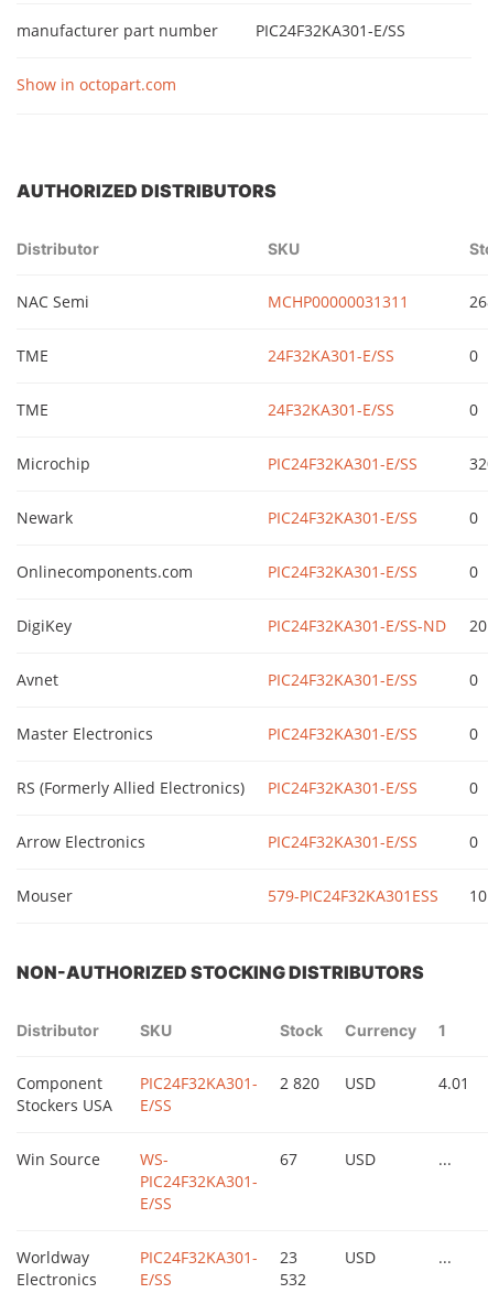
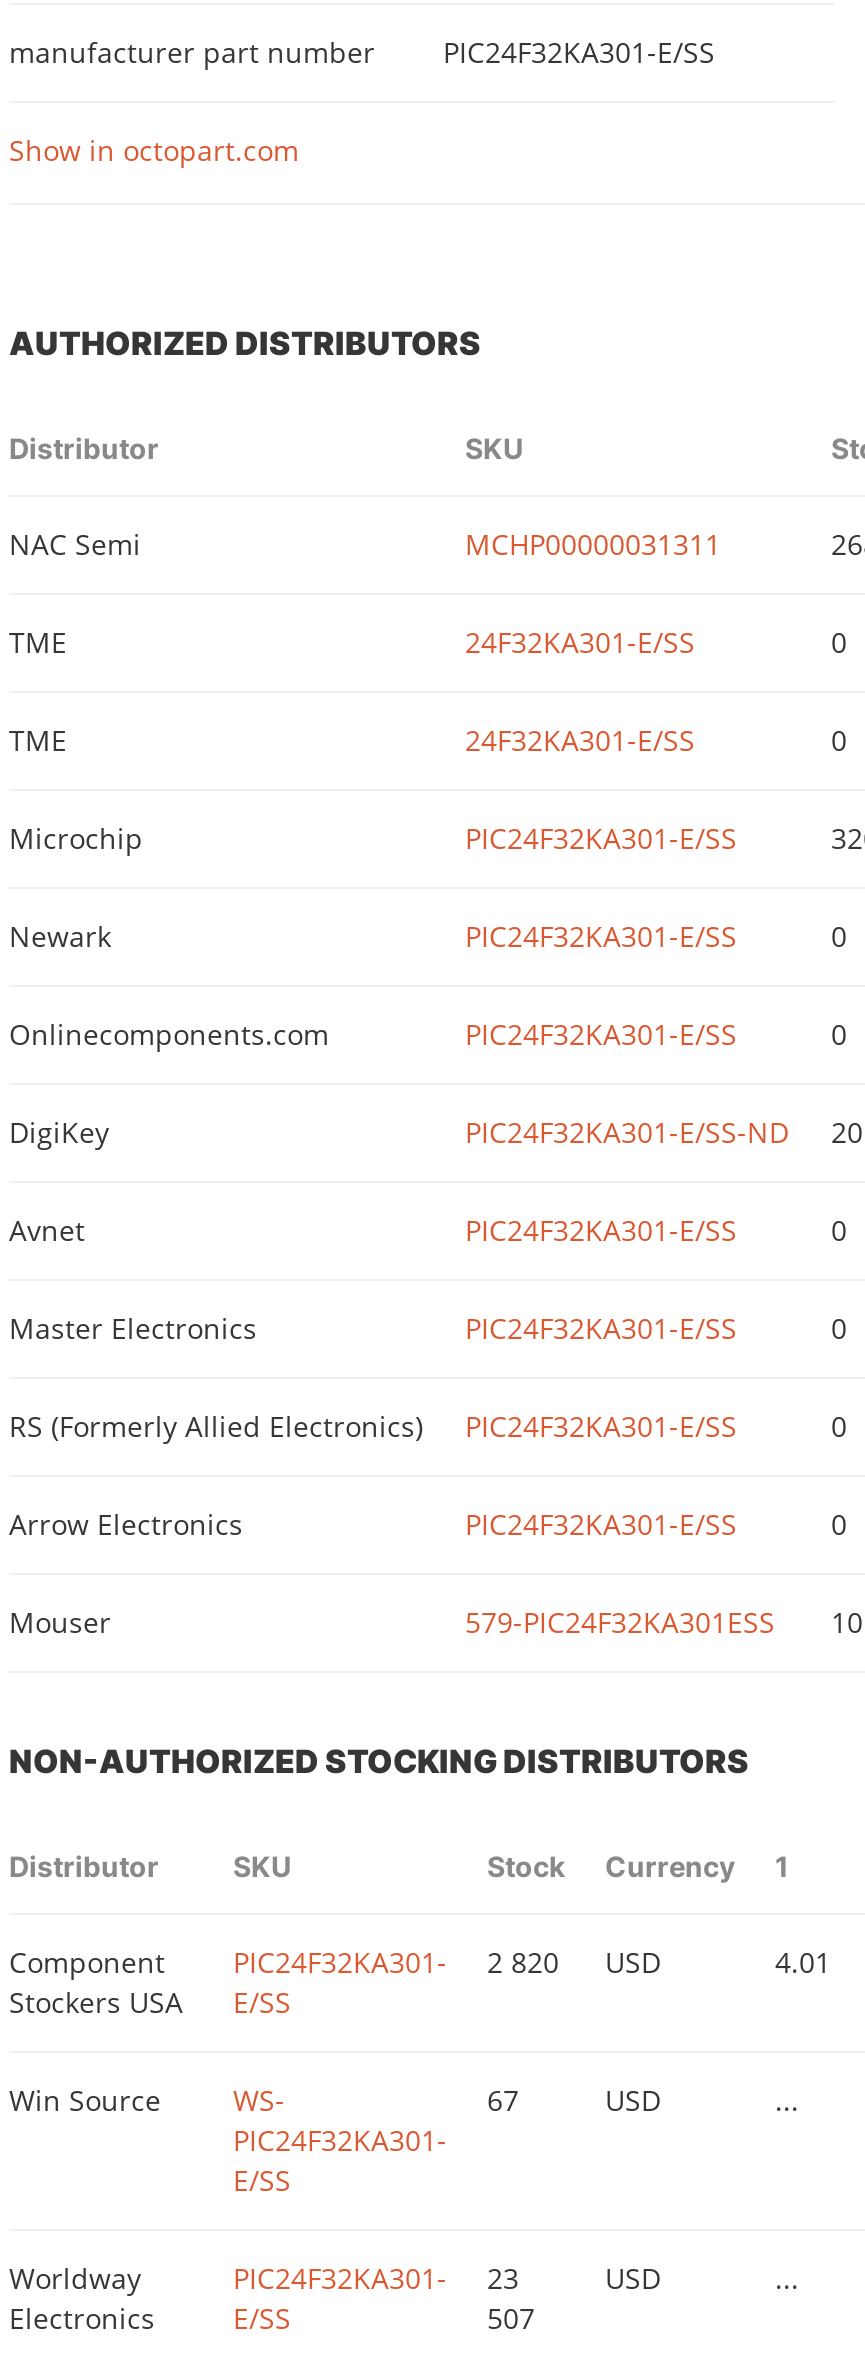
- 532
+ 507
